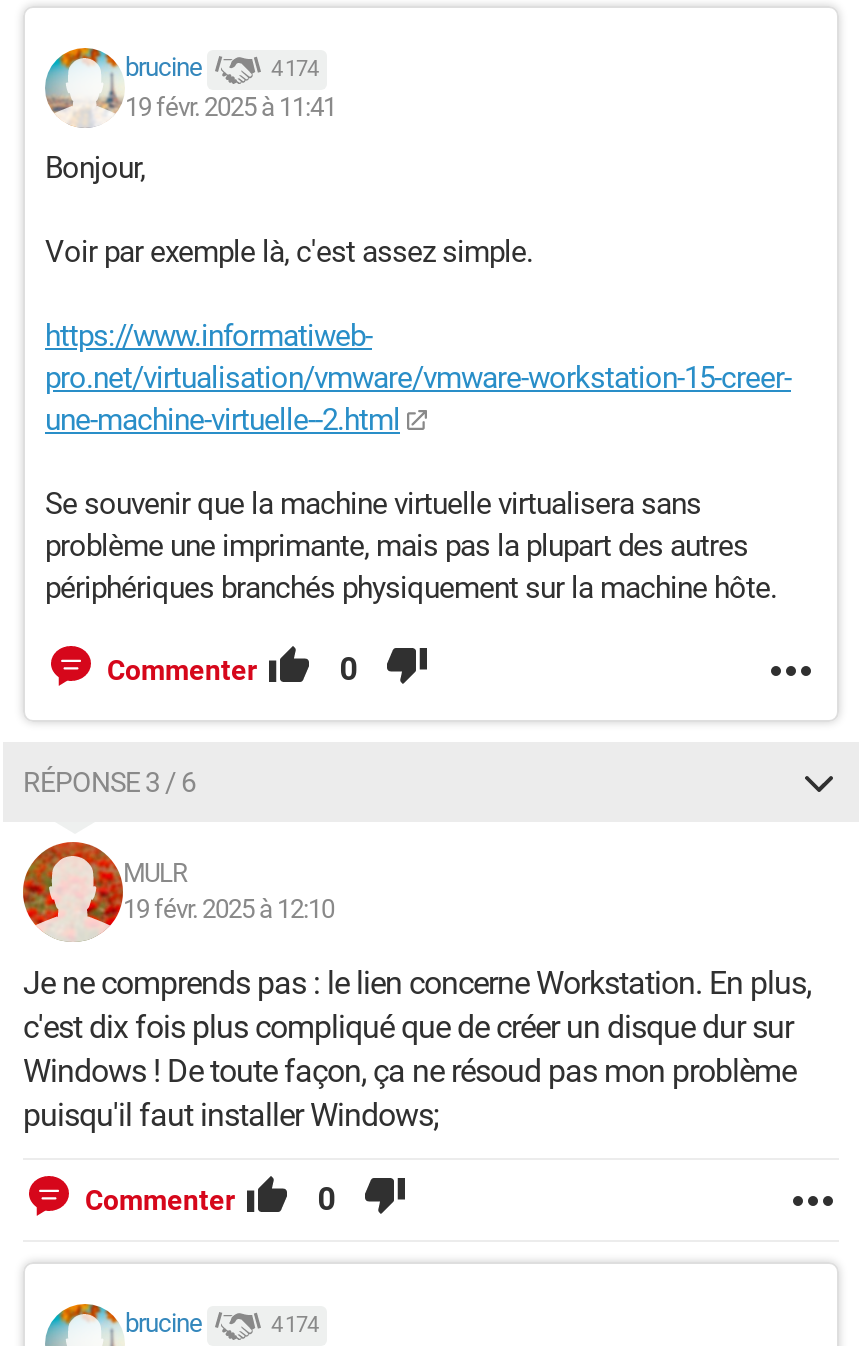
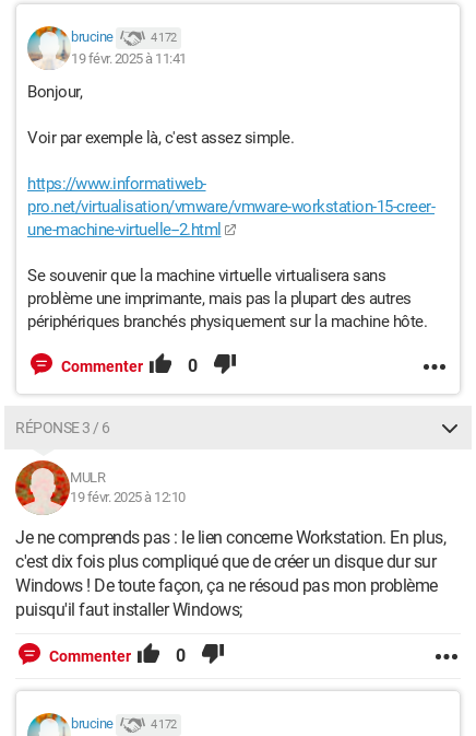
- 4 174
+ 4 172

- 4 174
+ 4 172
